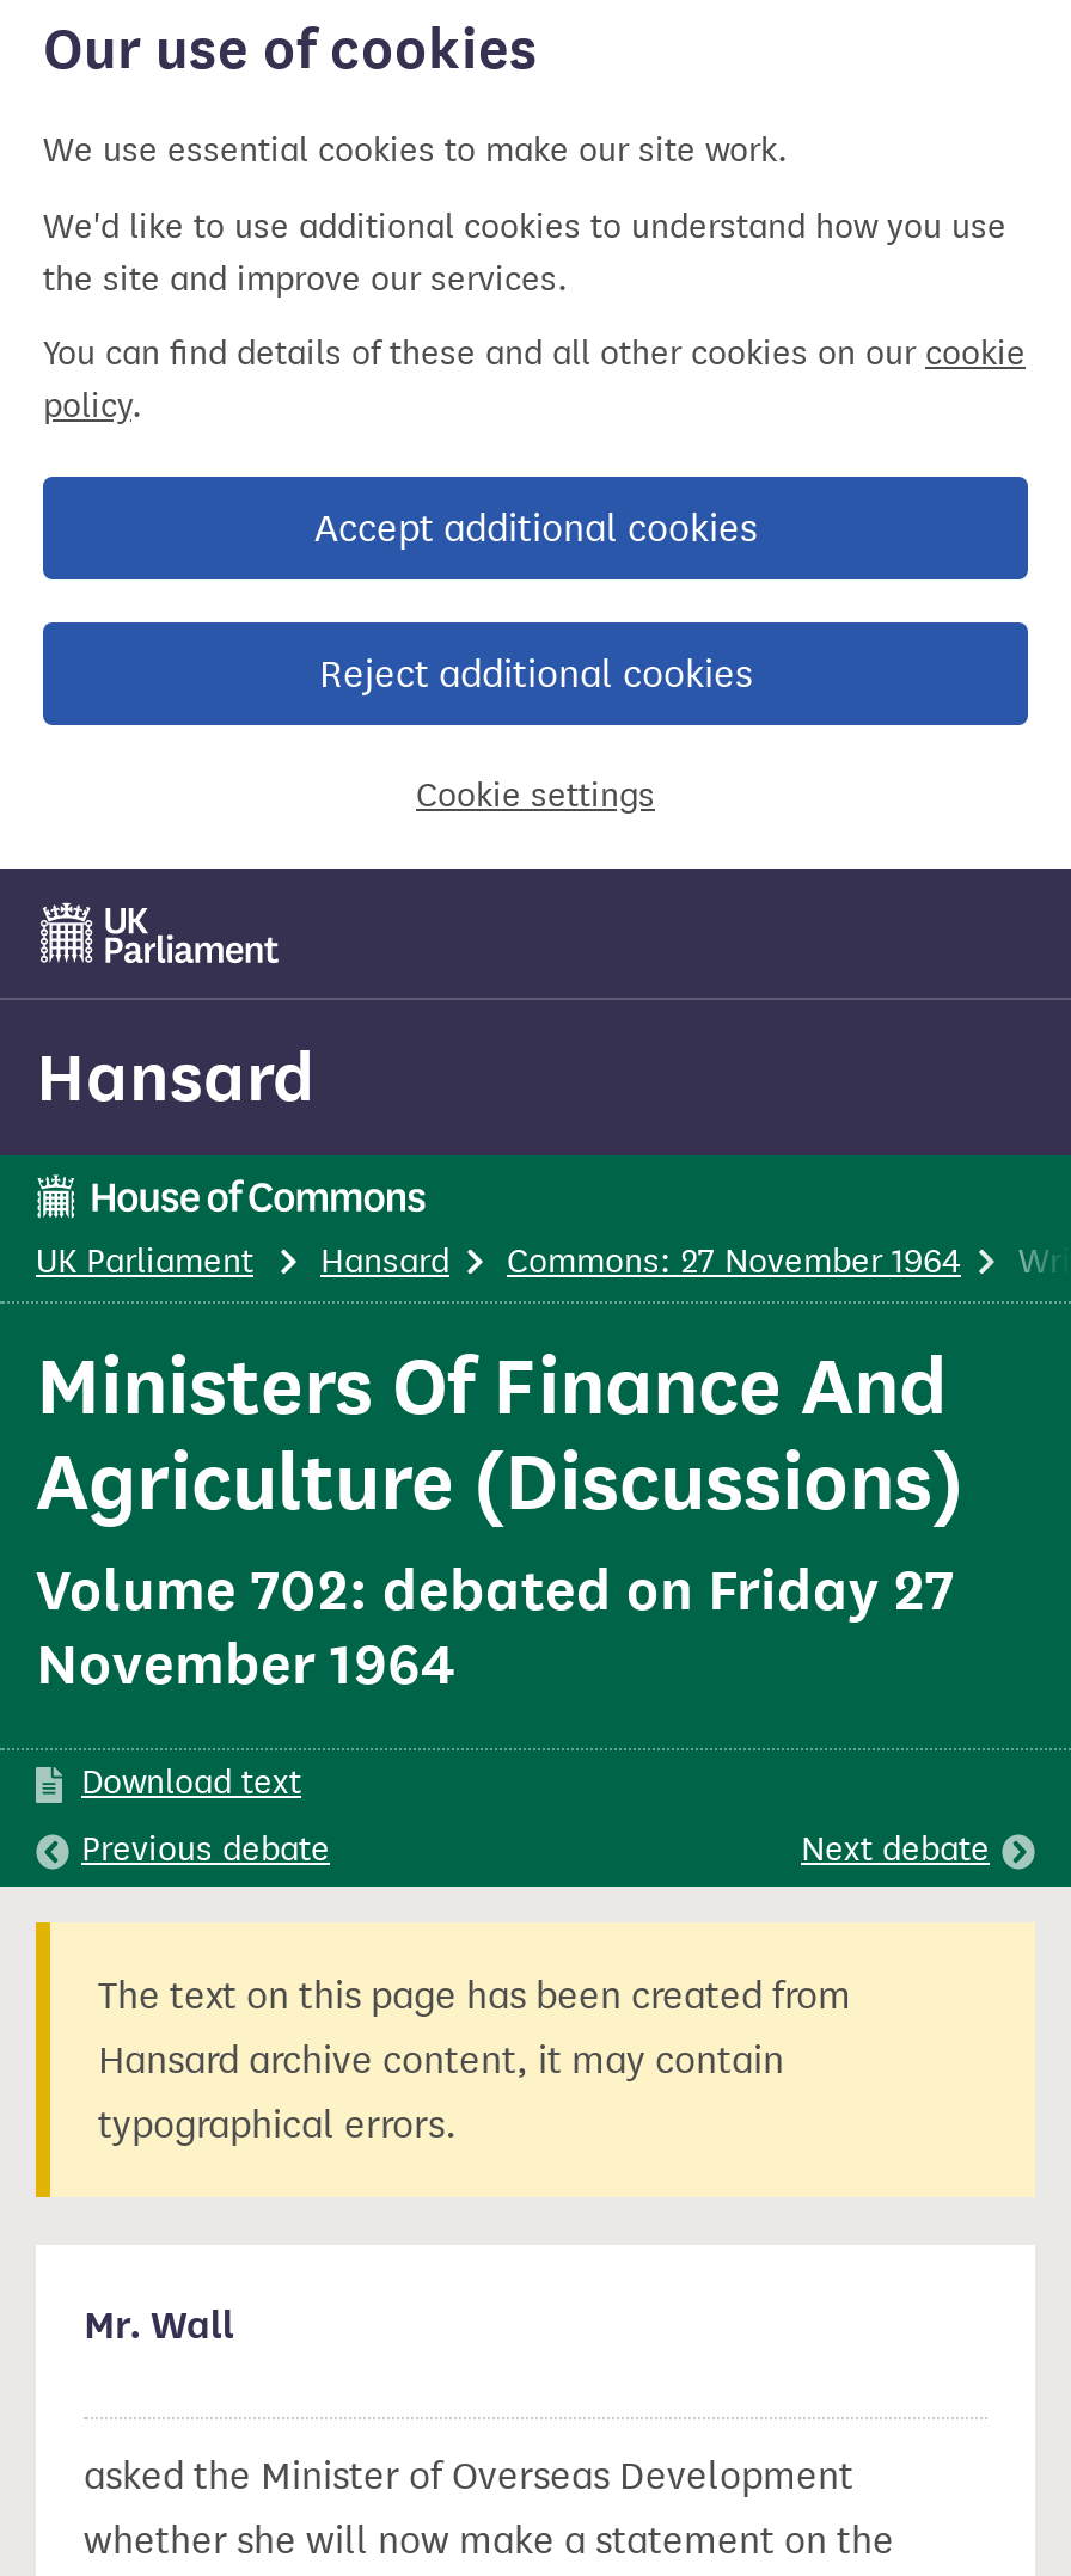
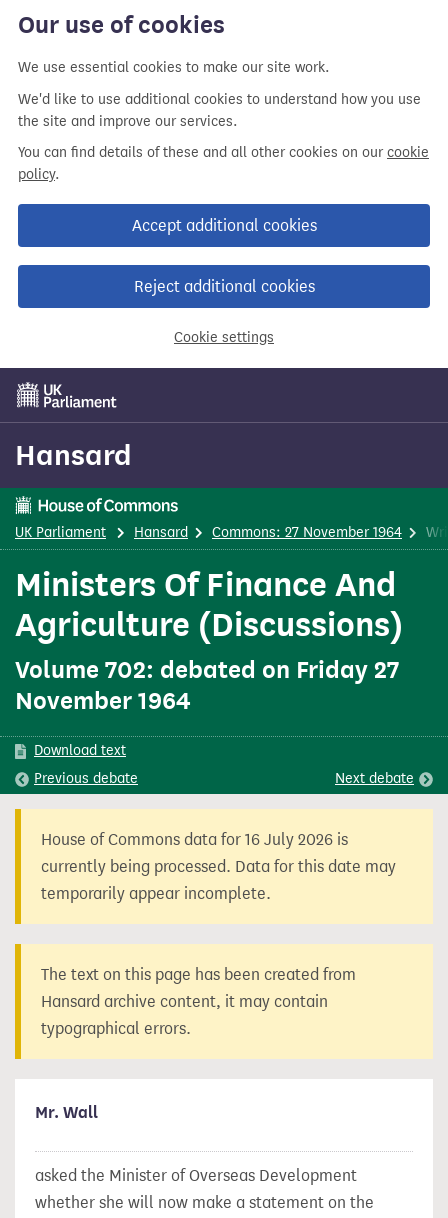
+ House of Commons data for 16 July 2026 is
+ currently being processed. Data for this date may
+ temporarily appear incomplete.
